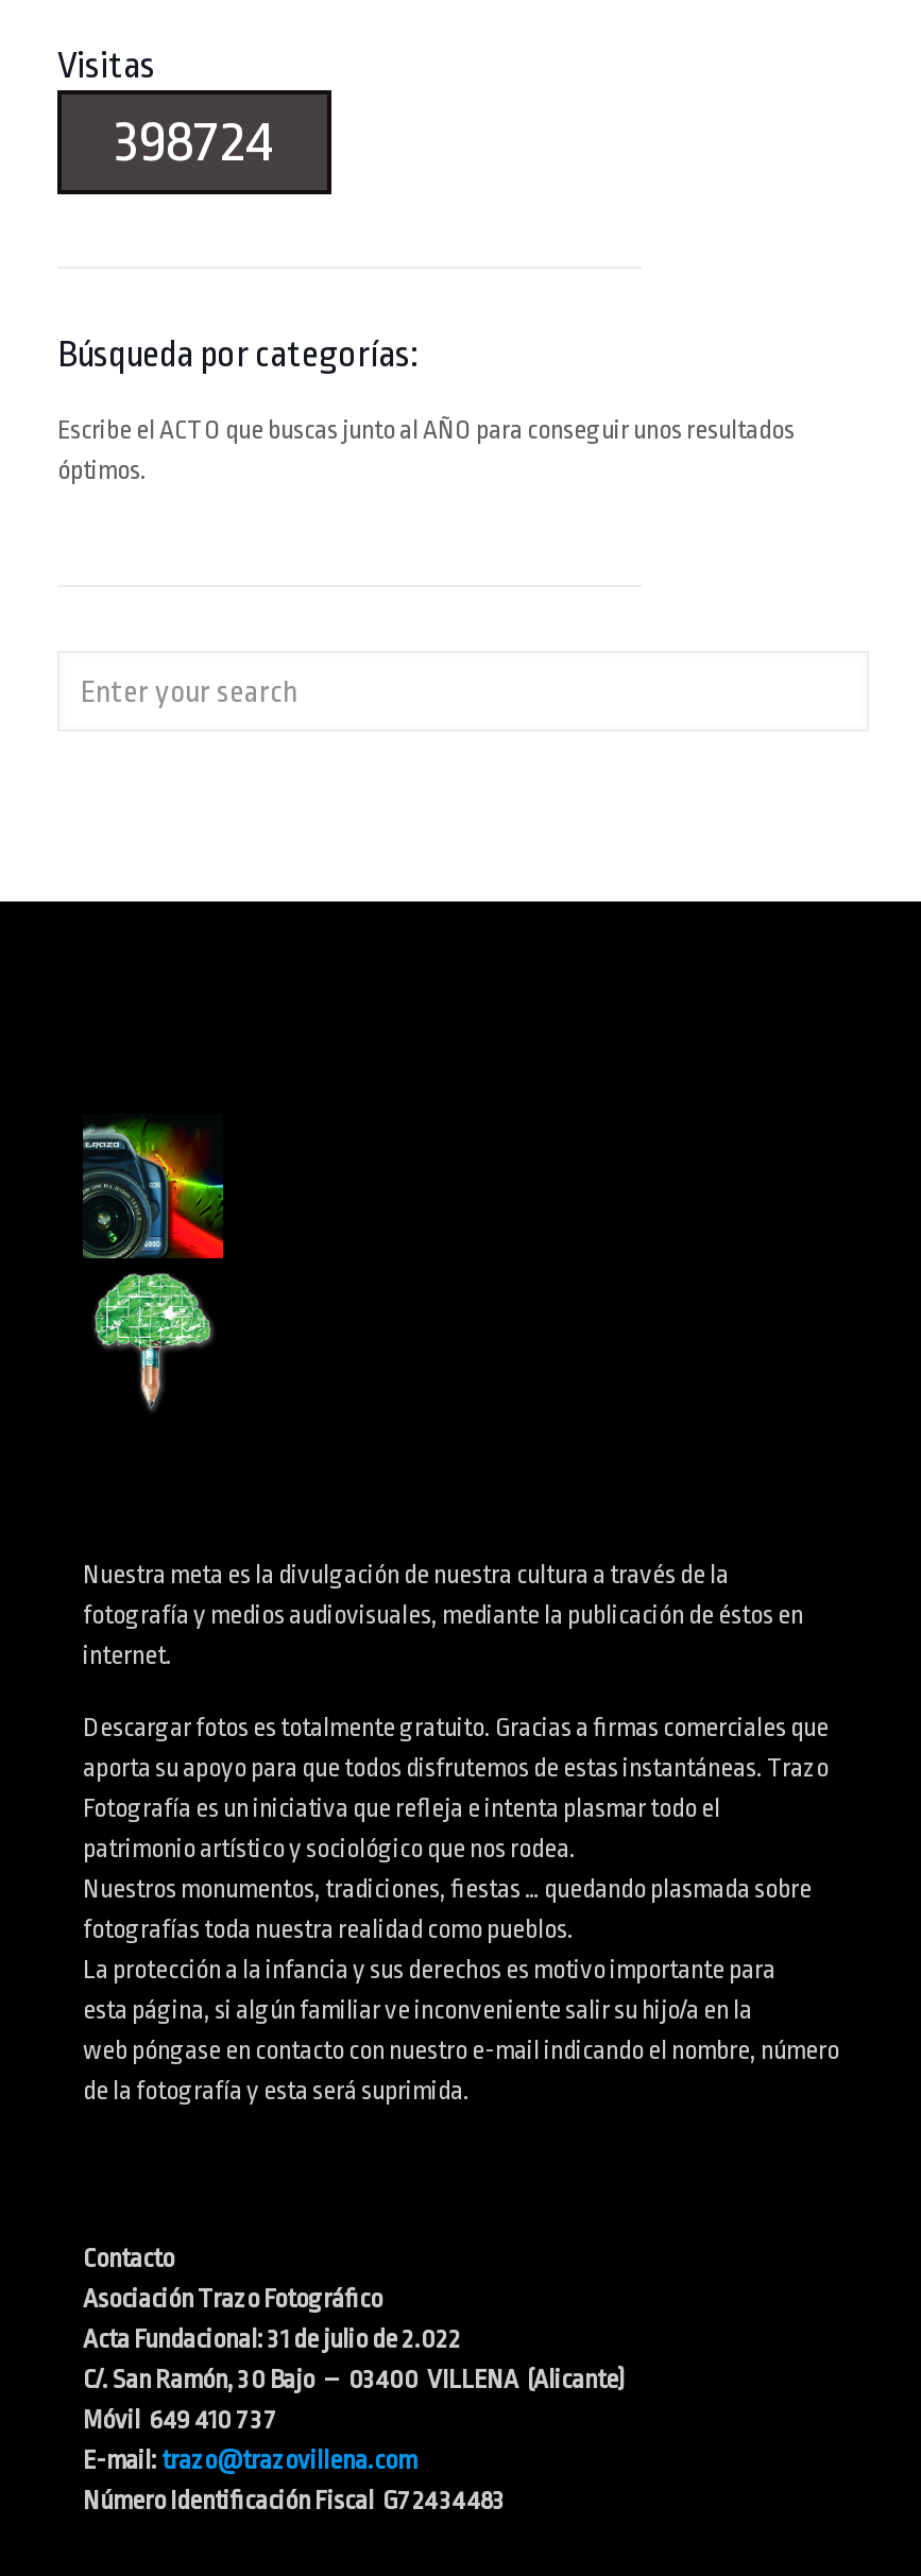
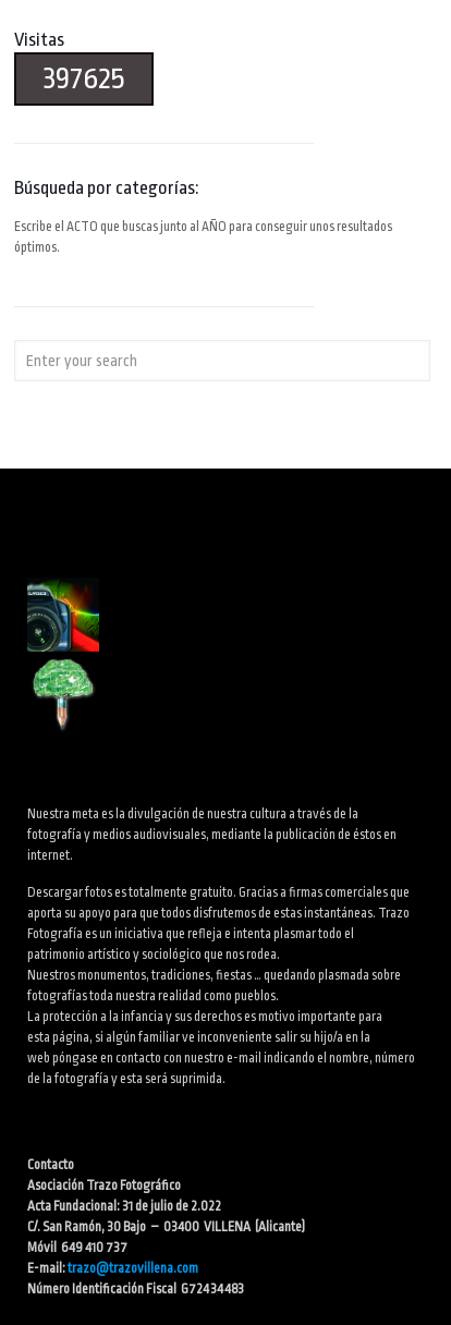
- 398724
+ 397625
